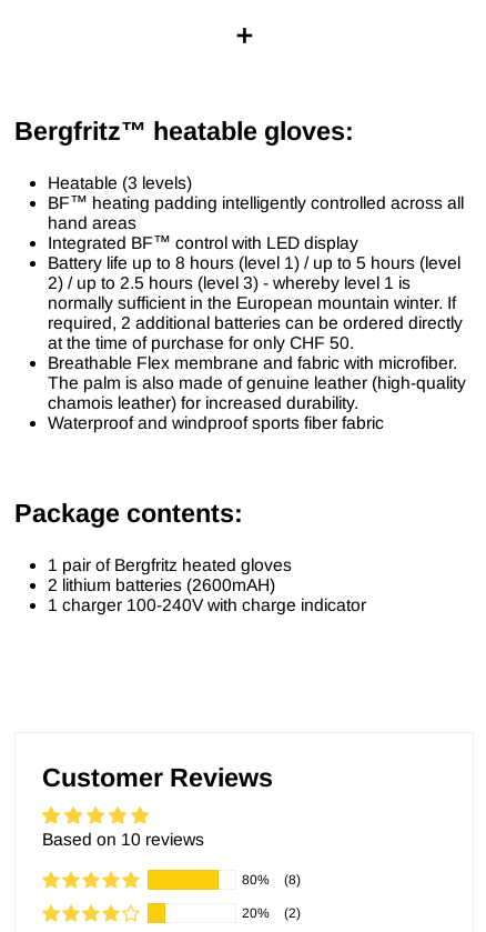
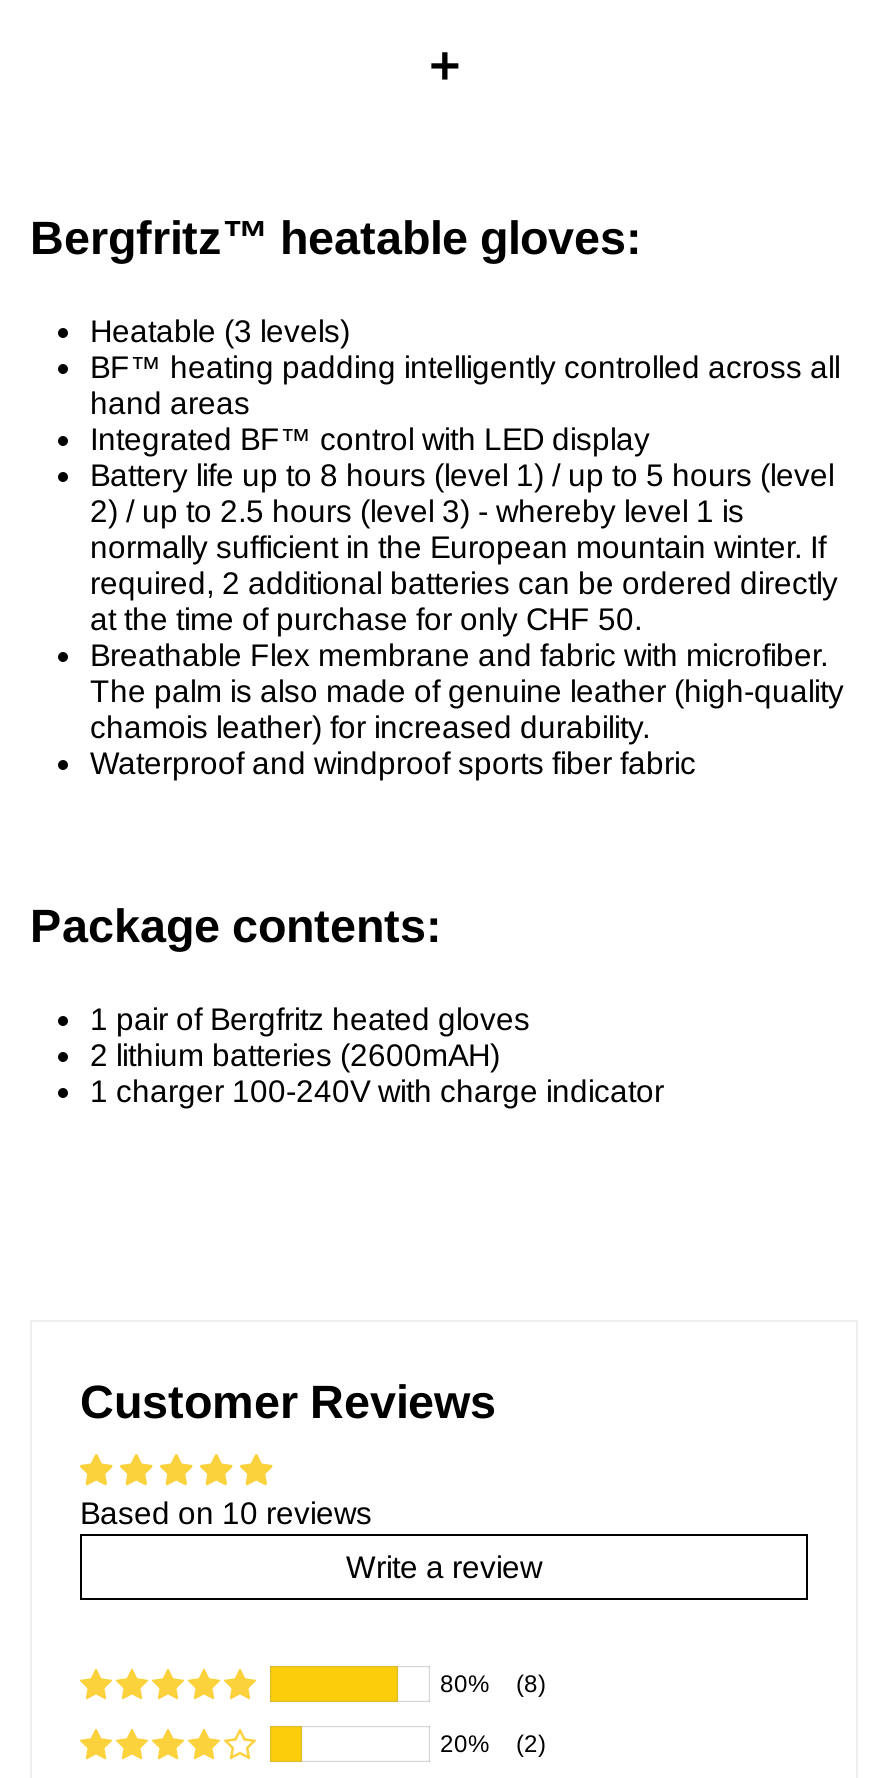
+ Write a review
